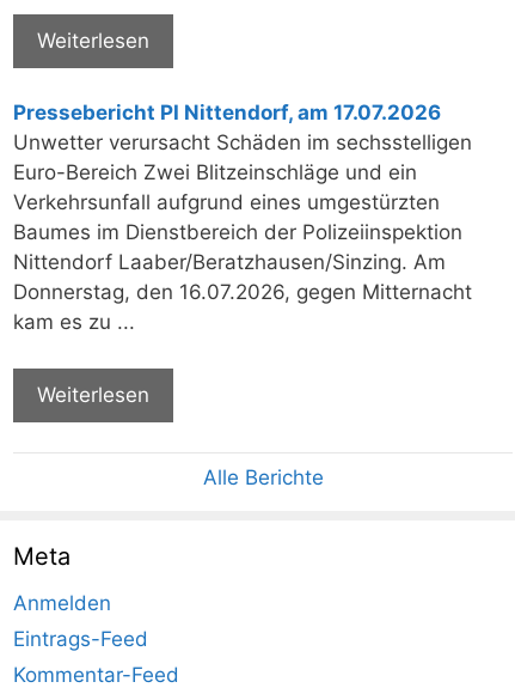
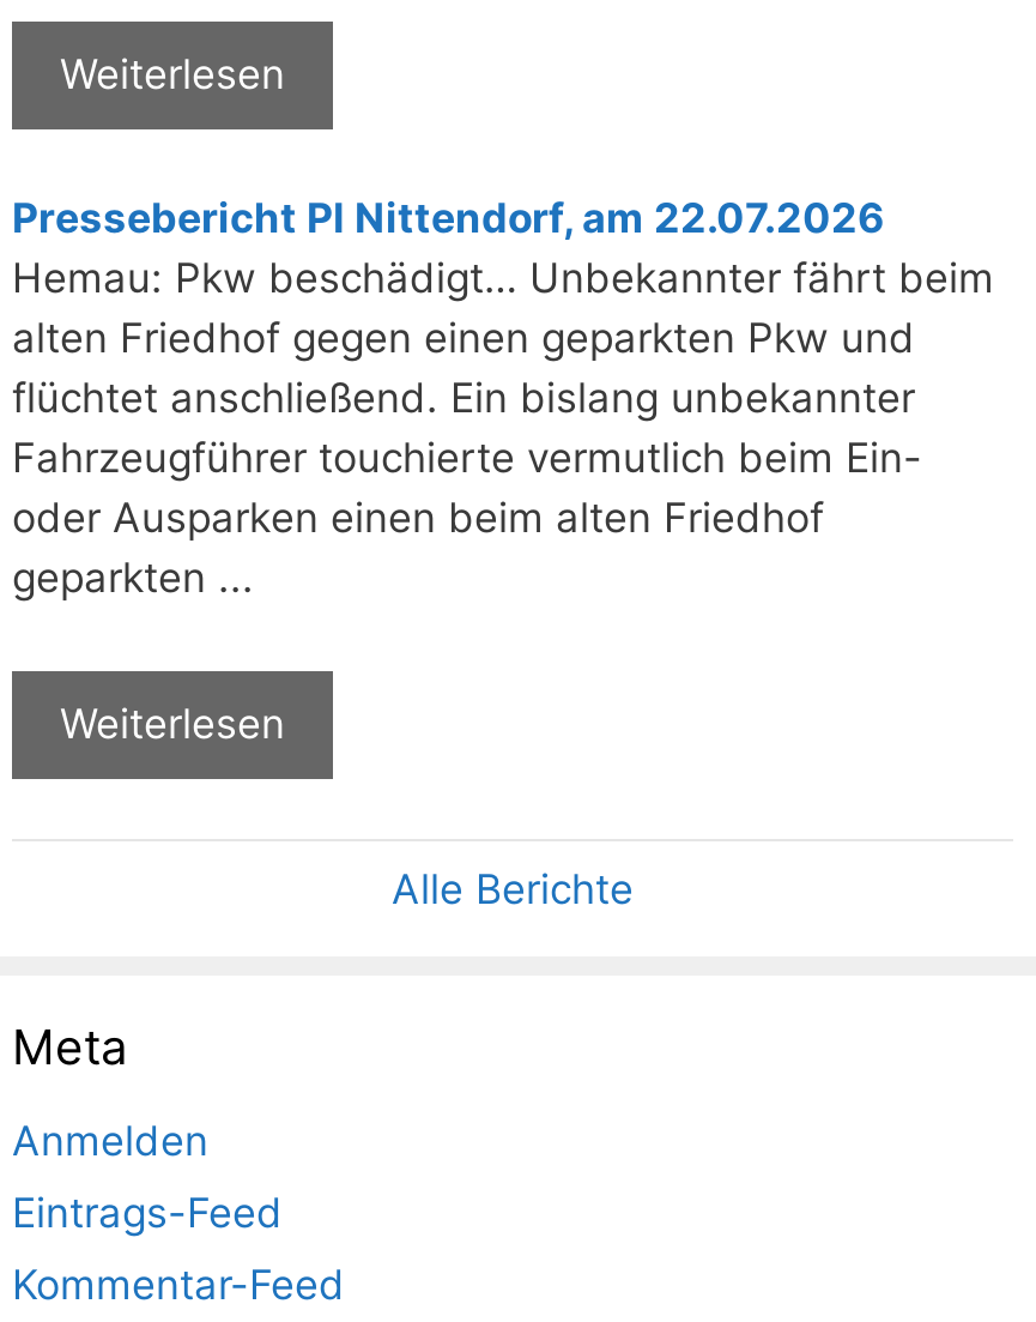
- Pressebericht PI Nittendorf, am 17.07.2026
- Unwetter verursacht Schäden im sechsstelligen
- Euro-Bereich Zwei Blitzeinschläge und ein
- Verkehrsunfall aufgrund eines umgestürzten
- Baumes im Dienstbereich der Polizeiinspektion
- Nittendorf Laaber/Beratzhausen/Sinzing. Am
- Donnerstag, den 16.07.2026, gegen Mitternacht
- kam es zu ...
+ Pressebericht PI Nittendorf, am 22.07.2026
+ Hemau: Pkw beschädigt… Unbekannter fährt beim
+ alten Friedhof gegen einen geparkten Pkw und
+ flüchtet anschließend. Ein bislang unbekannter
+ Fahrzeugführer touchierte vermutlich beim Ein-
+ oder Ausparken einen beim alten Friedhof
+ geparkten ...
